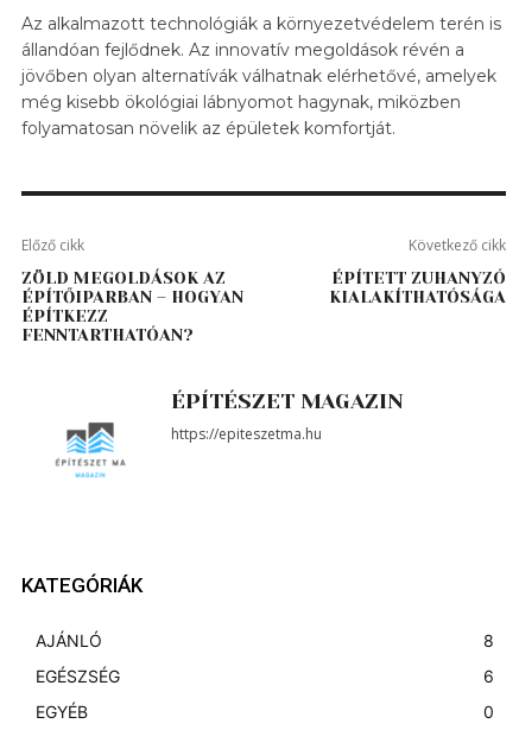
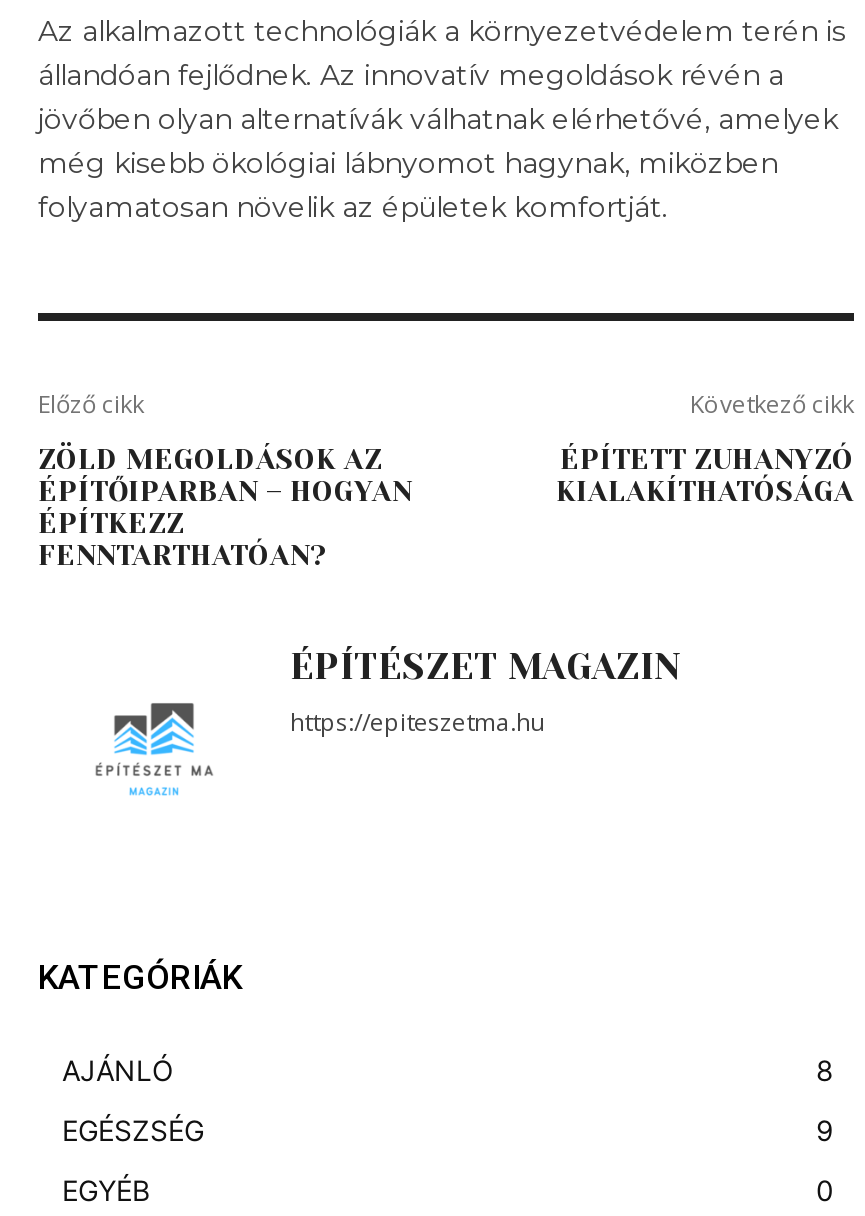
- 6
+ 9
